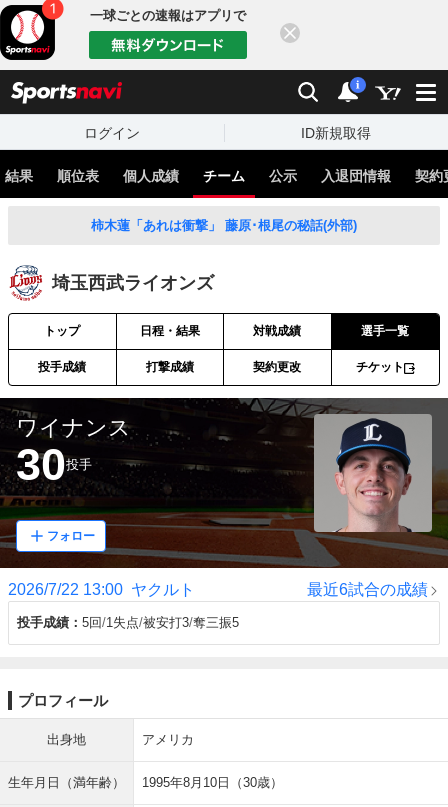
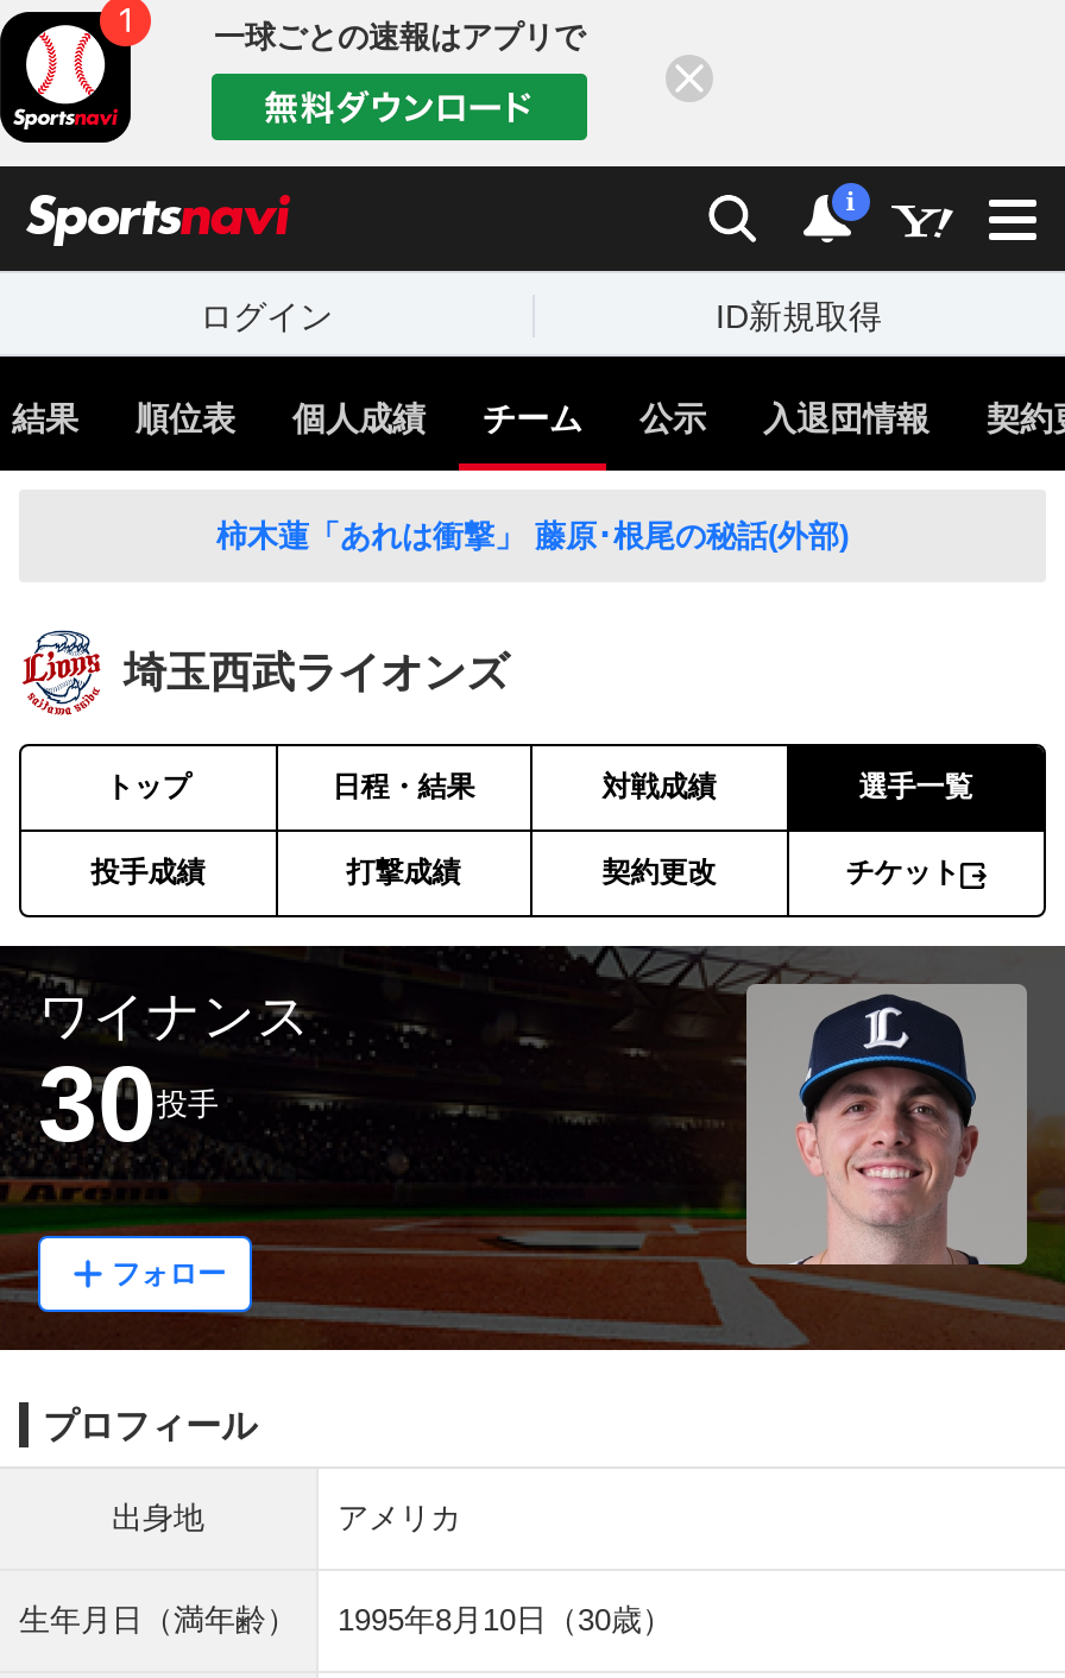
- 2026/7/22 13:00 ヤクルト
- 投手成績
- 5回 1失点 被安打3 奪三振5

- 最近6試合の成績
